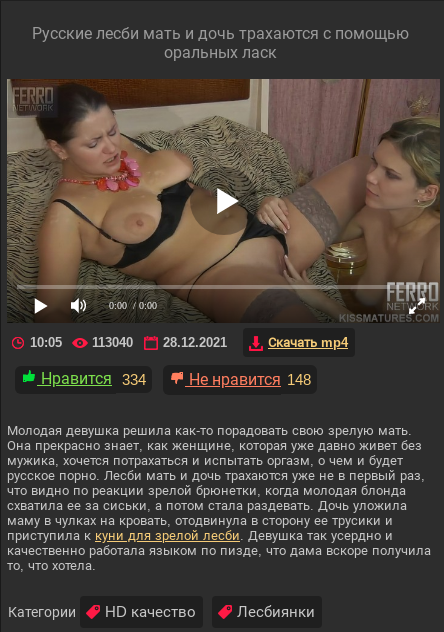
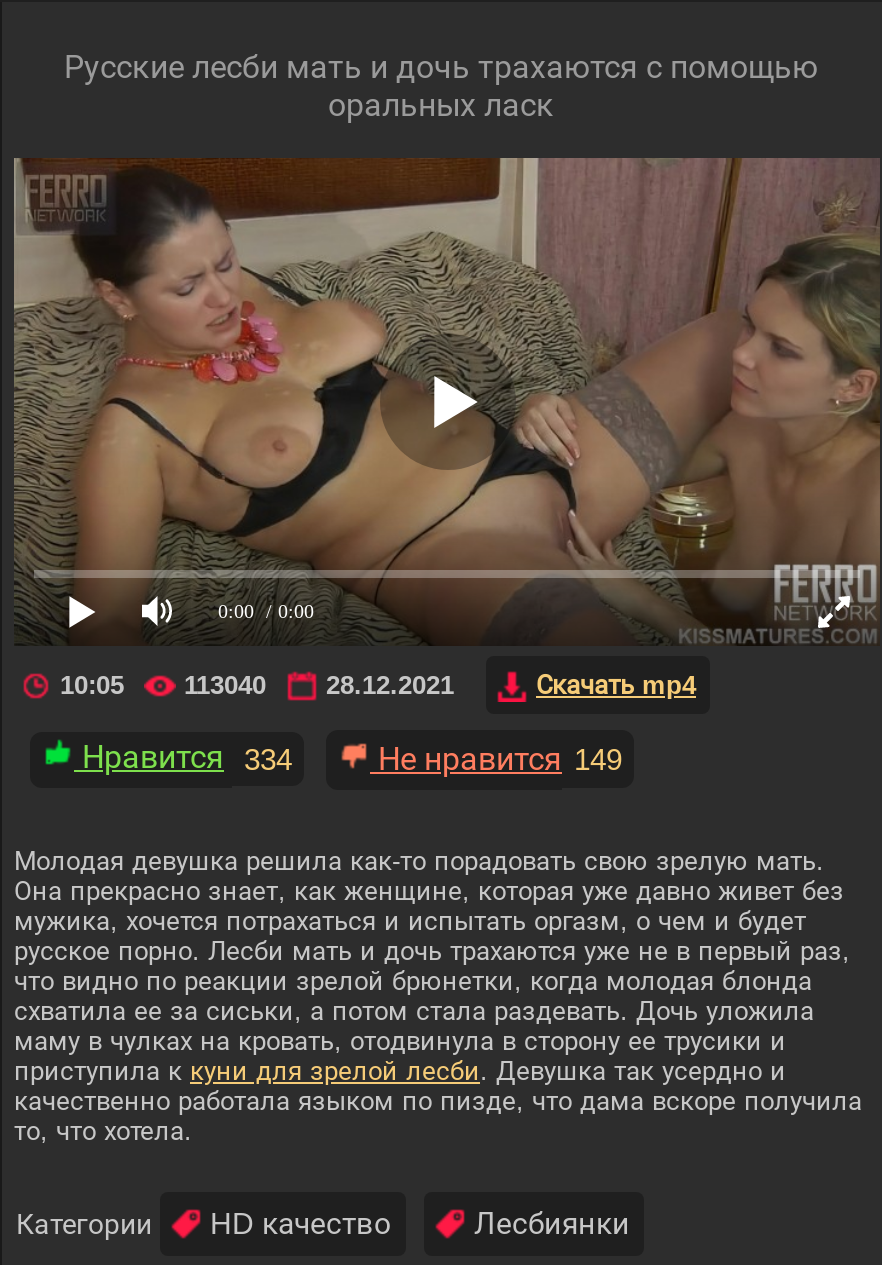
- Не нравится 148
+ Не нравится 149
